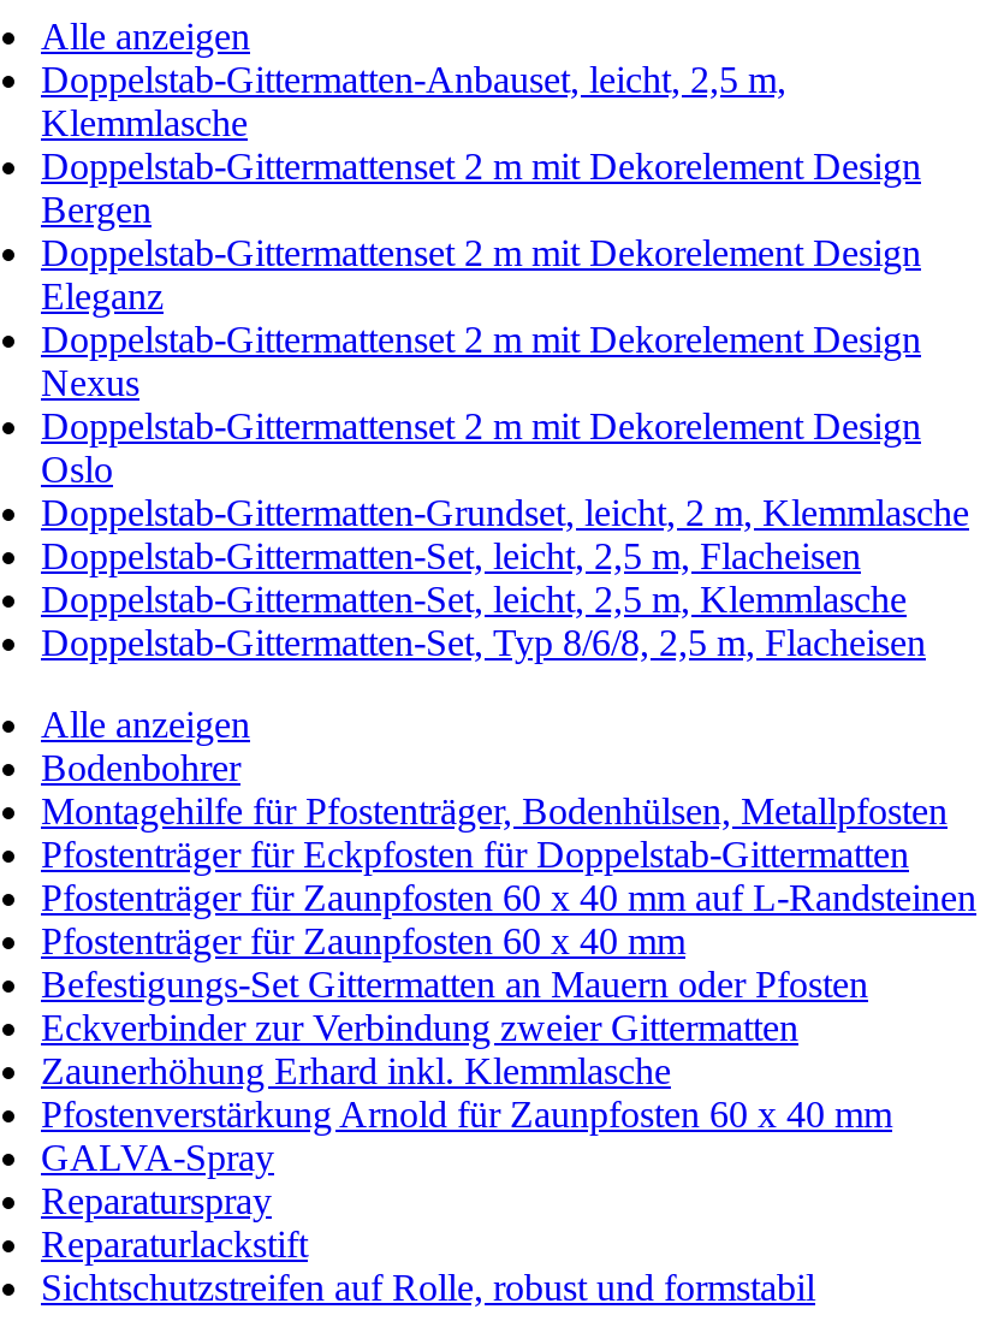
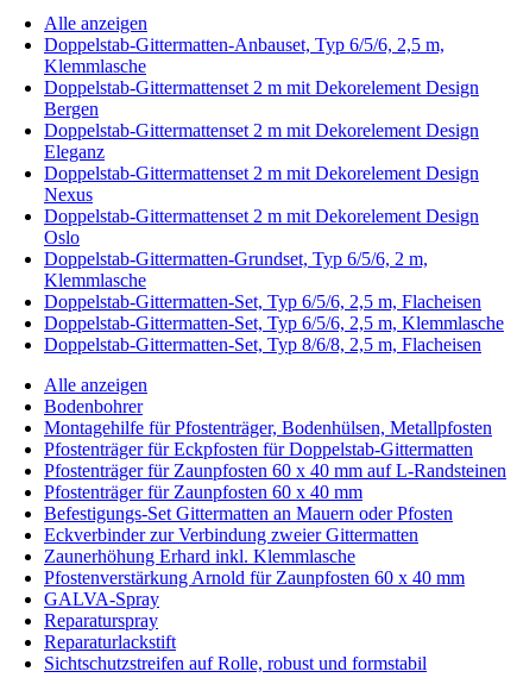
- Doppelstab-Gittermatten-Anbauset, leicht, 2,5 m,
+ Doppelstab-Gittermatten-Anbauset, Typ 6/5/6, 2,5 m,

- Doppelstab-Gittermatten-Grundset, leicht, 2 m, Klemmlasche
- Doppelstab-Gittermatten-Set, leicht, 2,5 m, Flacheisen
- Doppelstab-Gittermatten-Set, leicht, 2,5 m, Klemmlasche
+ Doppelstab-Gittermatten-Grundset, Typ 6/5/6, 2 m,
+ Klemmlasche
+ Doppelstab-Gittermatten-Set, Typ 6/5/6, 2,5 m, Flacheisen
+ Doppelstab-Gittermatten-Set, Typ 6/5/6, 2,5 m, Klemmlasche
